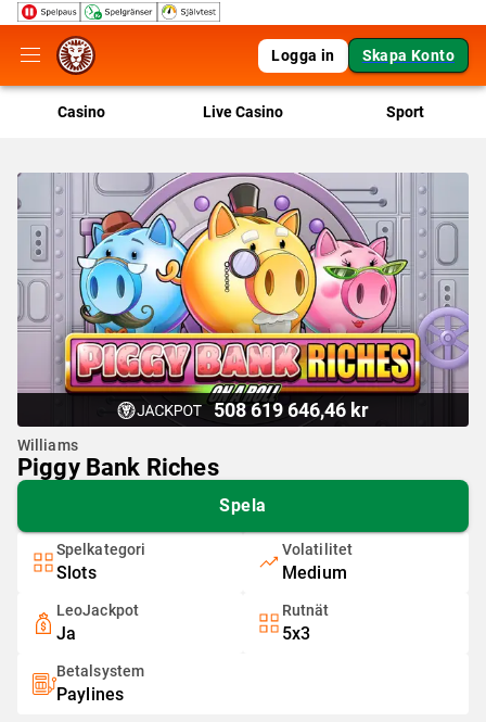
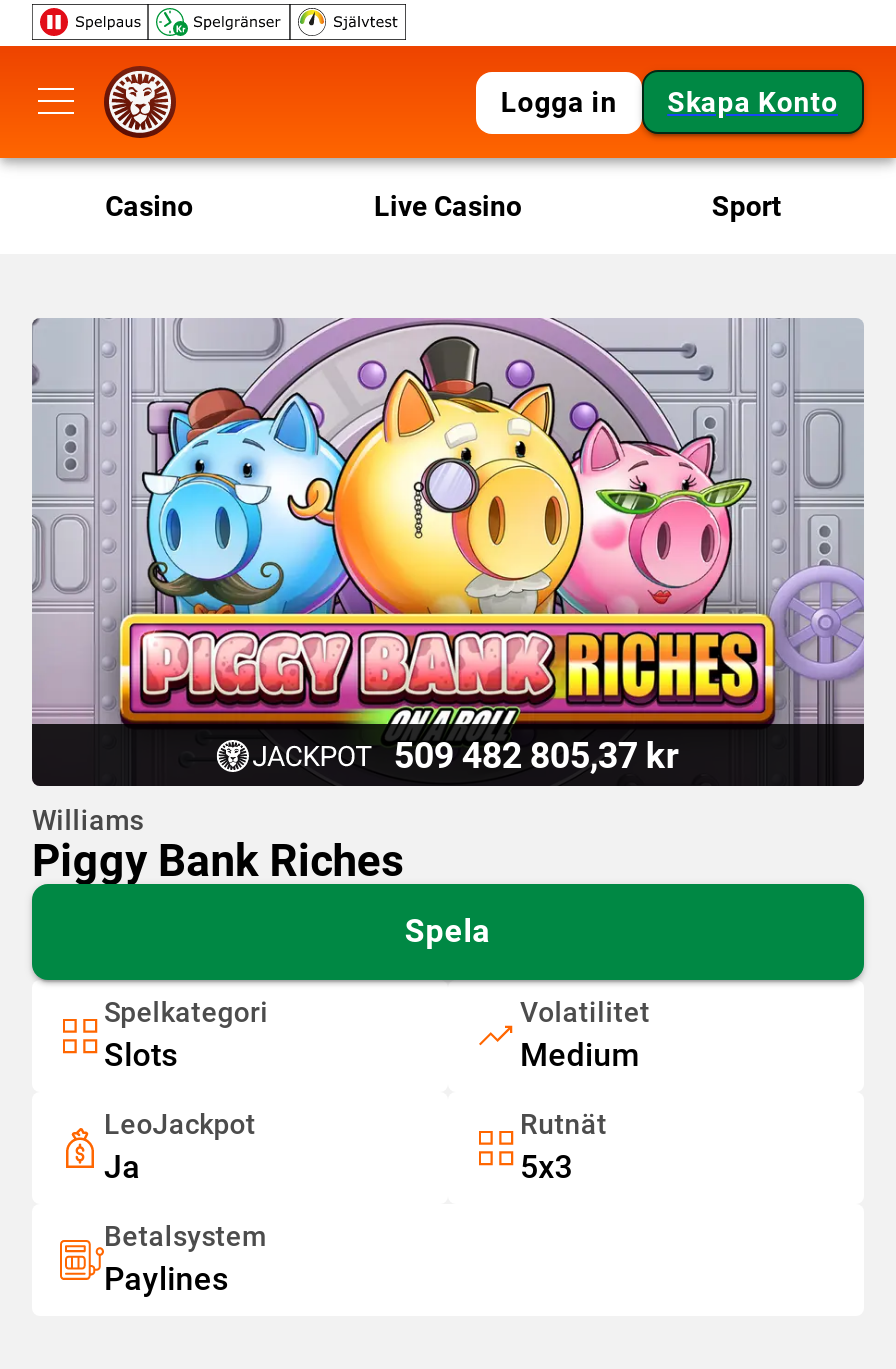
- 508 619 646,46 kr
+ 509 482 805,37 kr
